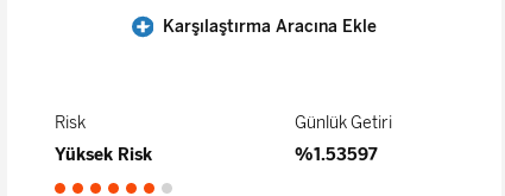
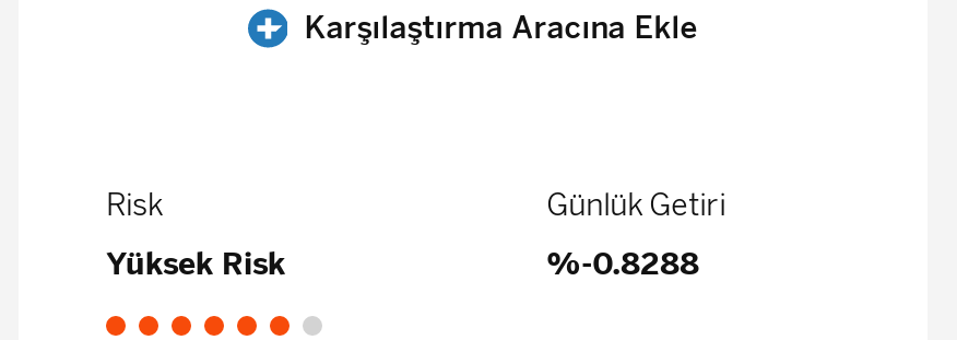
- %1.53597
+ %-0.8288
